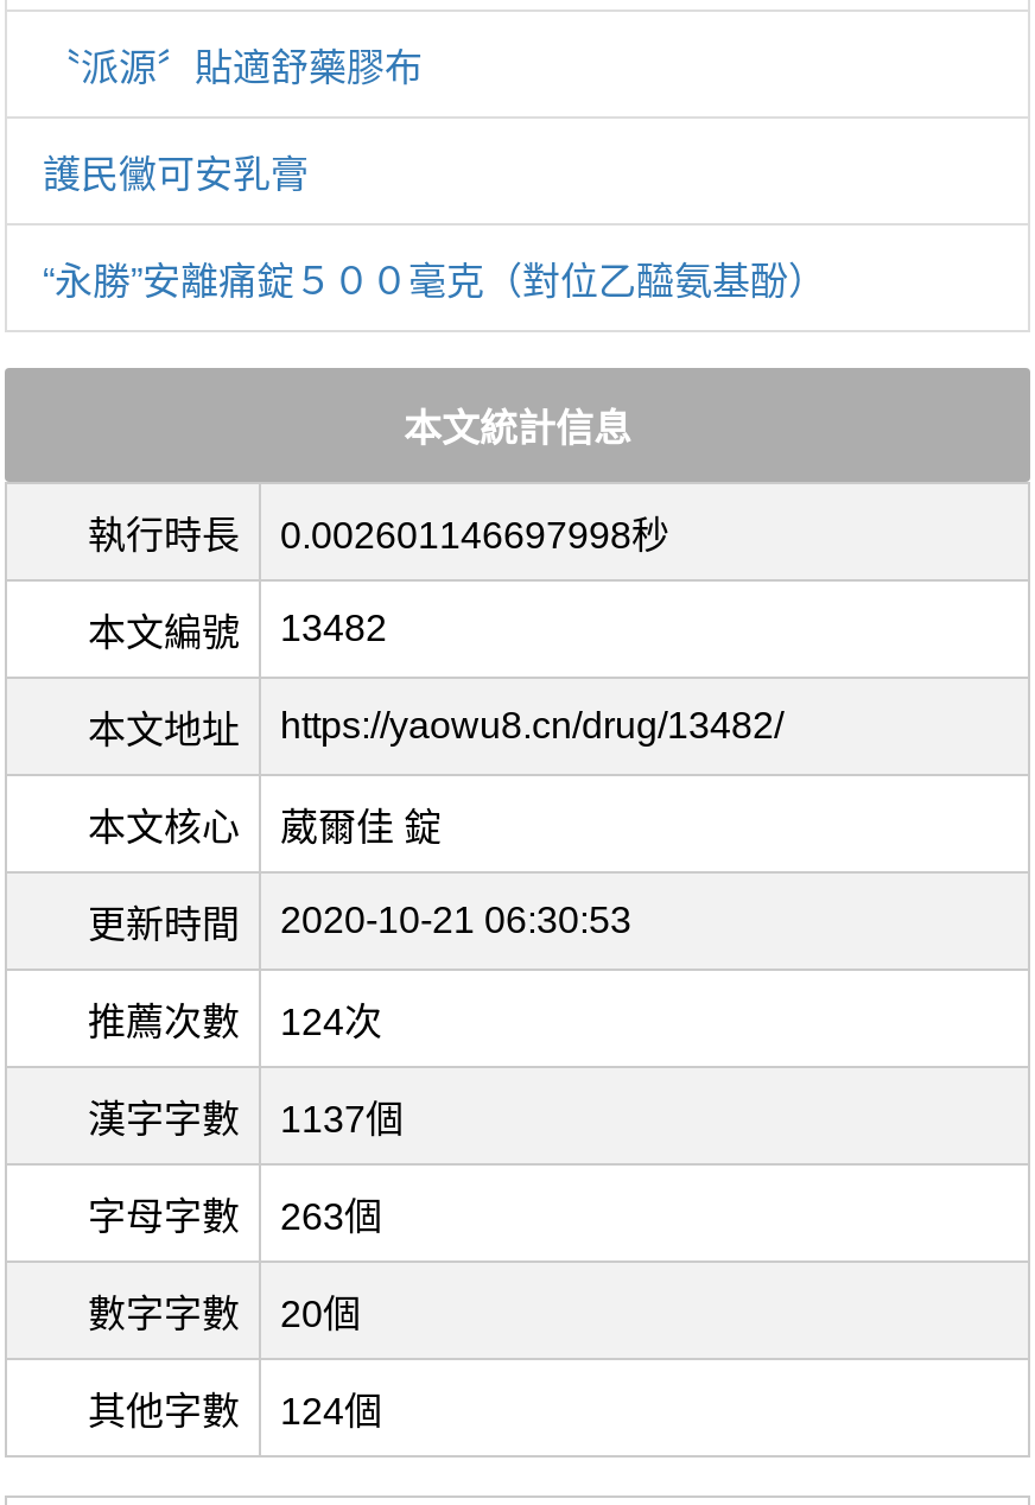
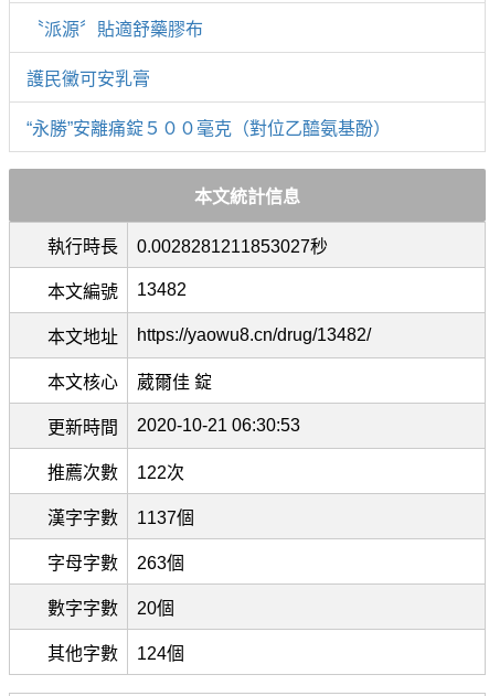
- 執行時長 0.002601146697998秒
+ 執行時長 0.0028281211853027秒

- 推薦次數 124次
+ 推薦次數 122次
